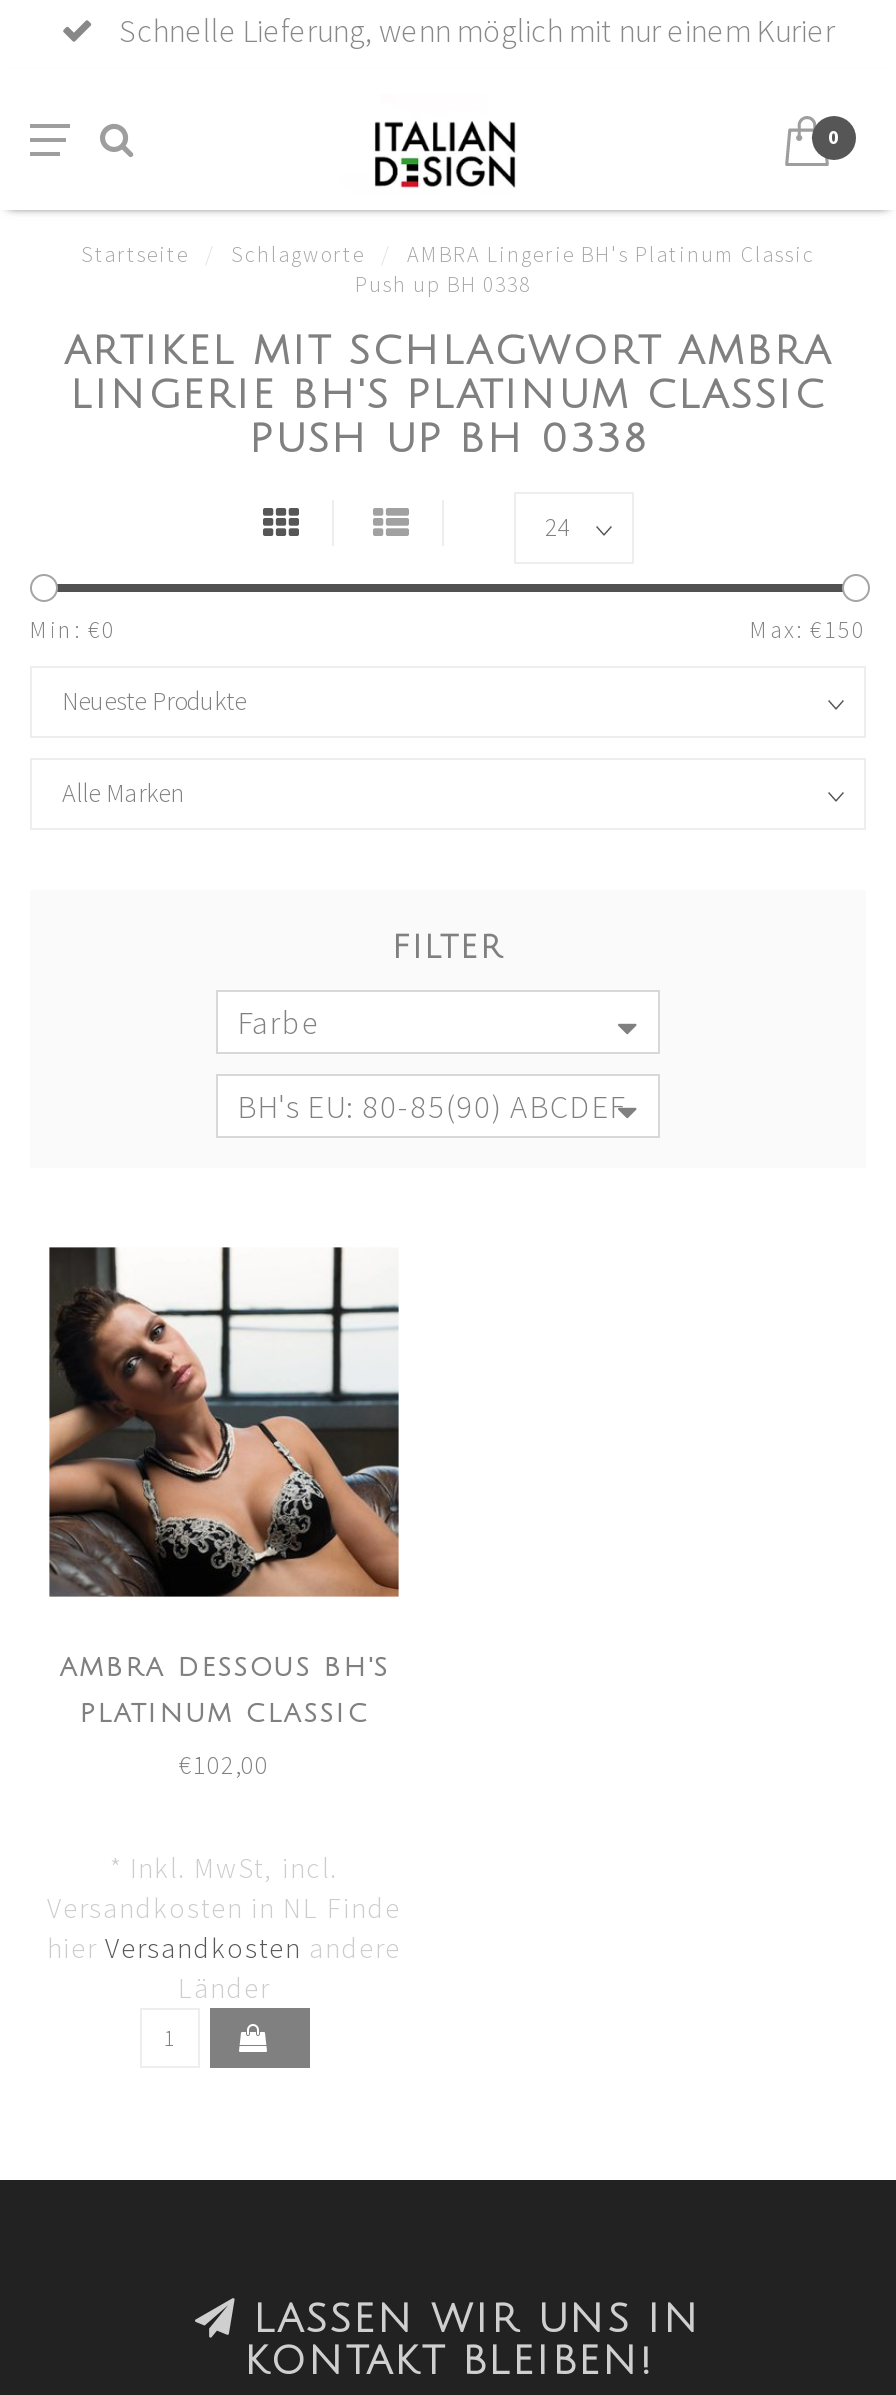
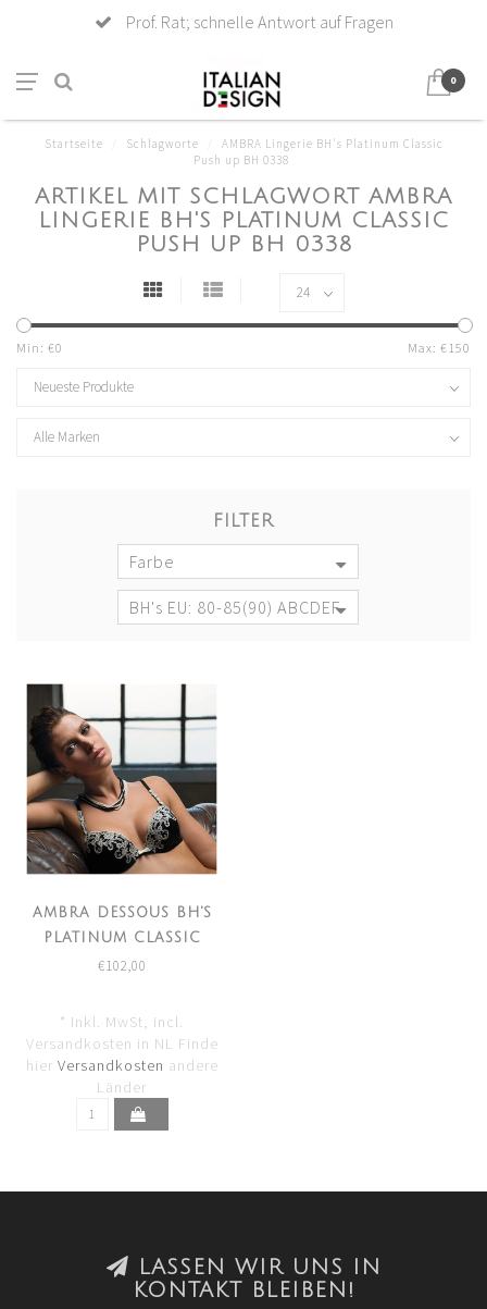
- Schnelle Lieferung, wenn möglich mit nur einem Kurier
+ Prof. Rat; schnelle Antwort auf Fragen
